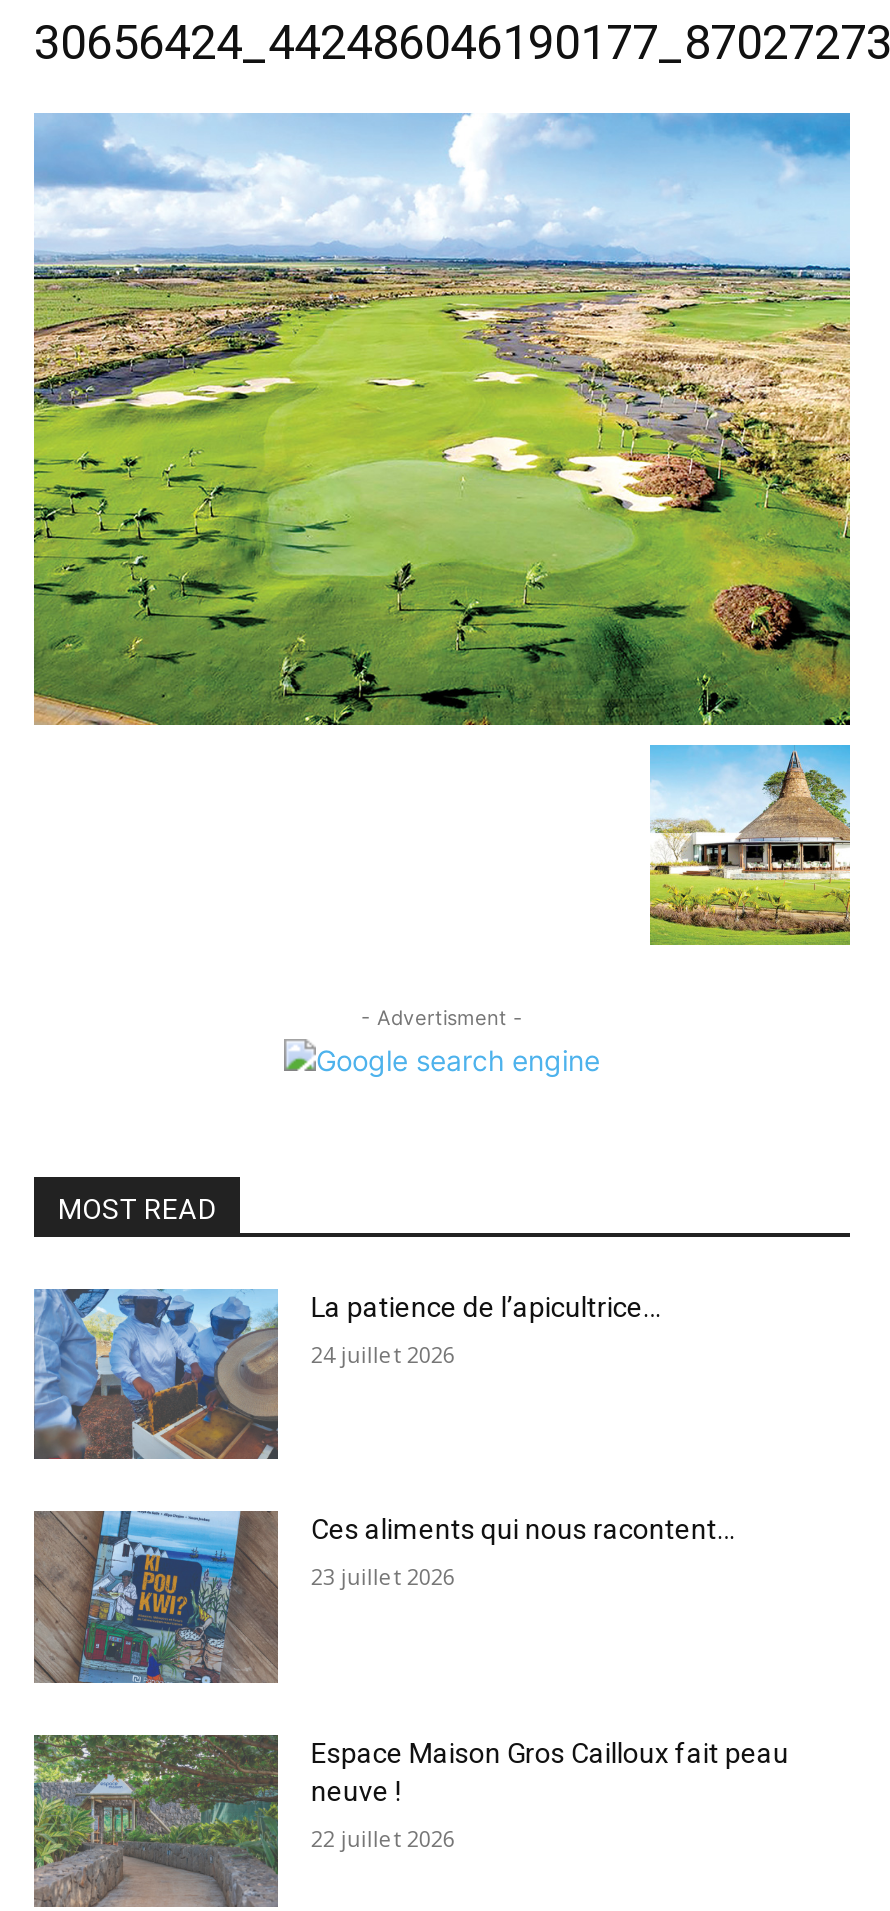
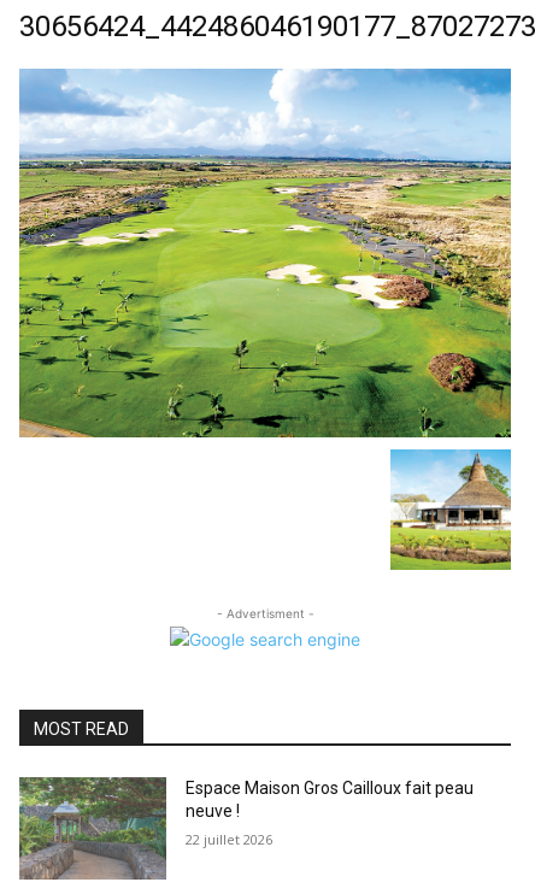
- [image]
- La patience de l’apicultrice…
- 24 juillet 2026

- [image]
- Ces aliments qui nous racontent…
- 23 juillet 2026
